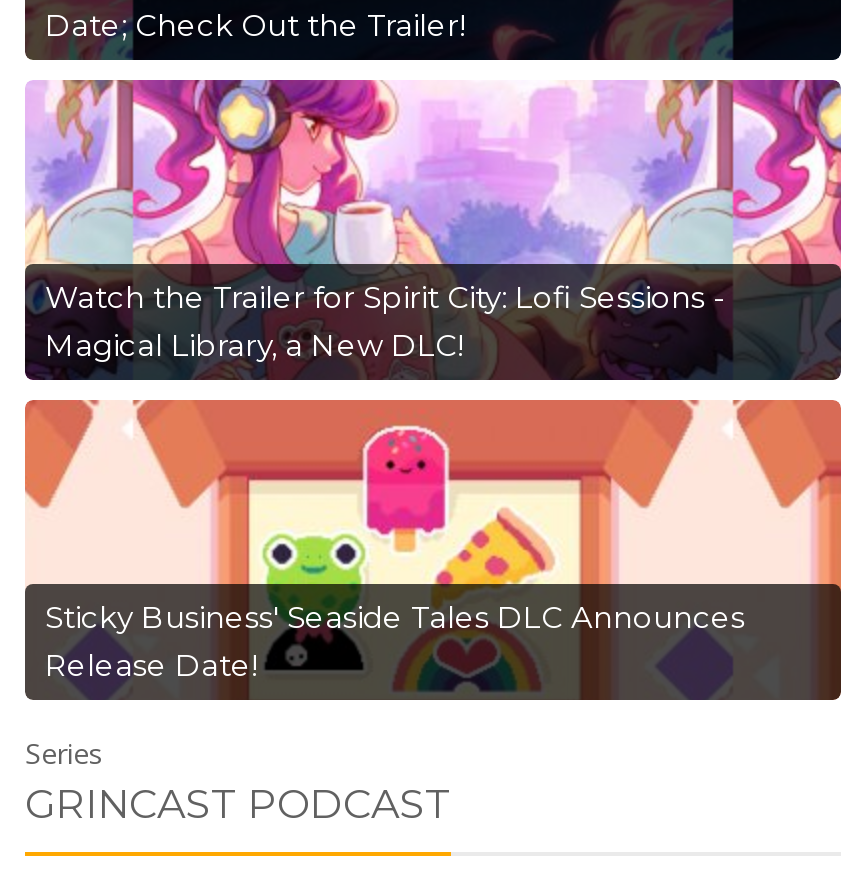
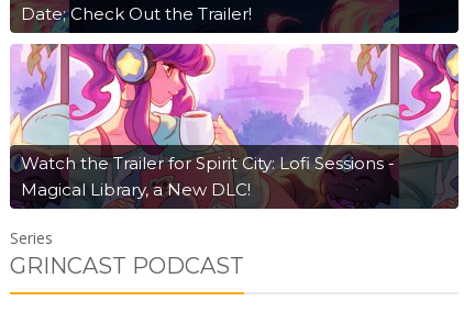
- [image]
- Sticky Business' Seaside Tales DLC Announces
- Release Date!
